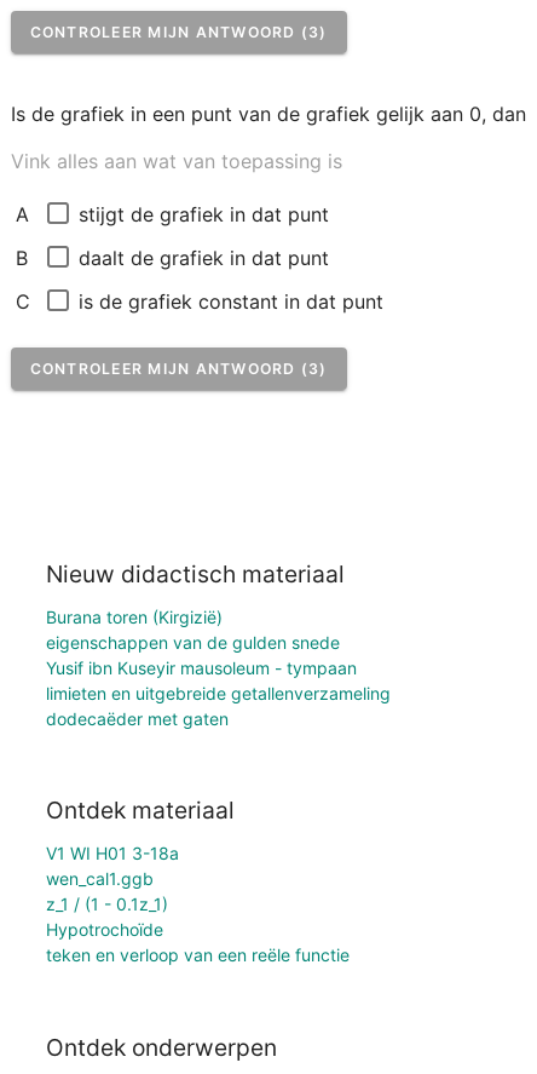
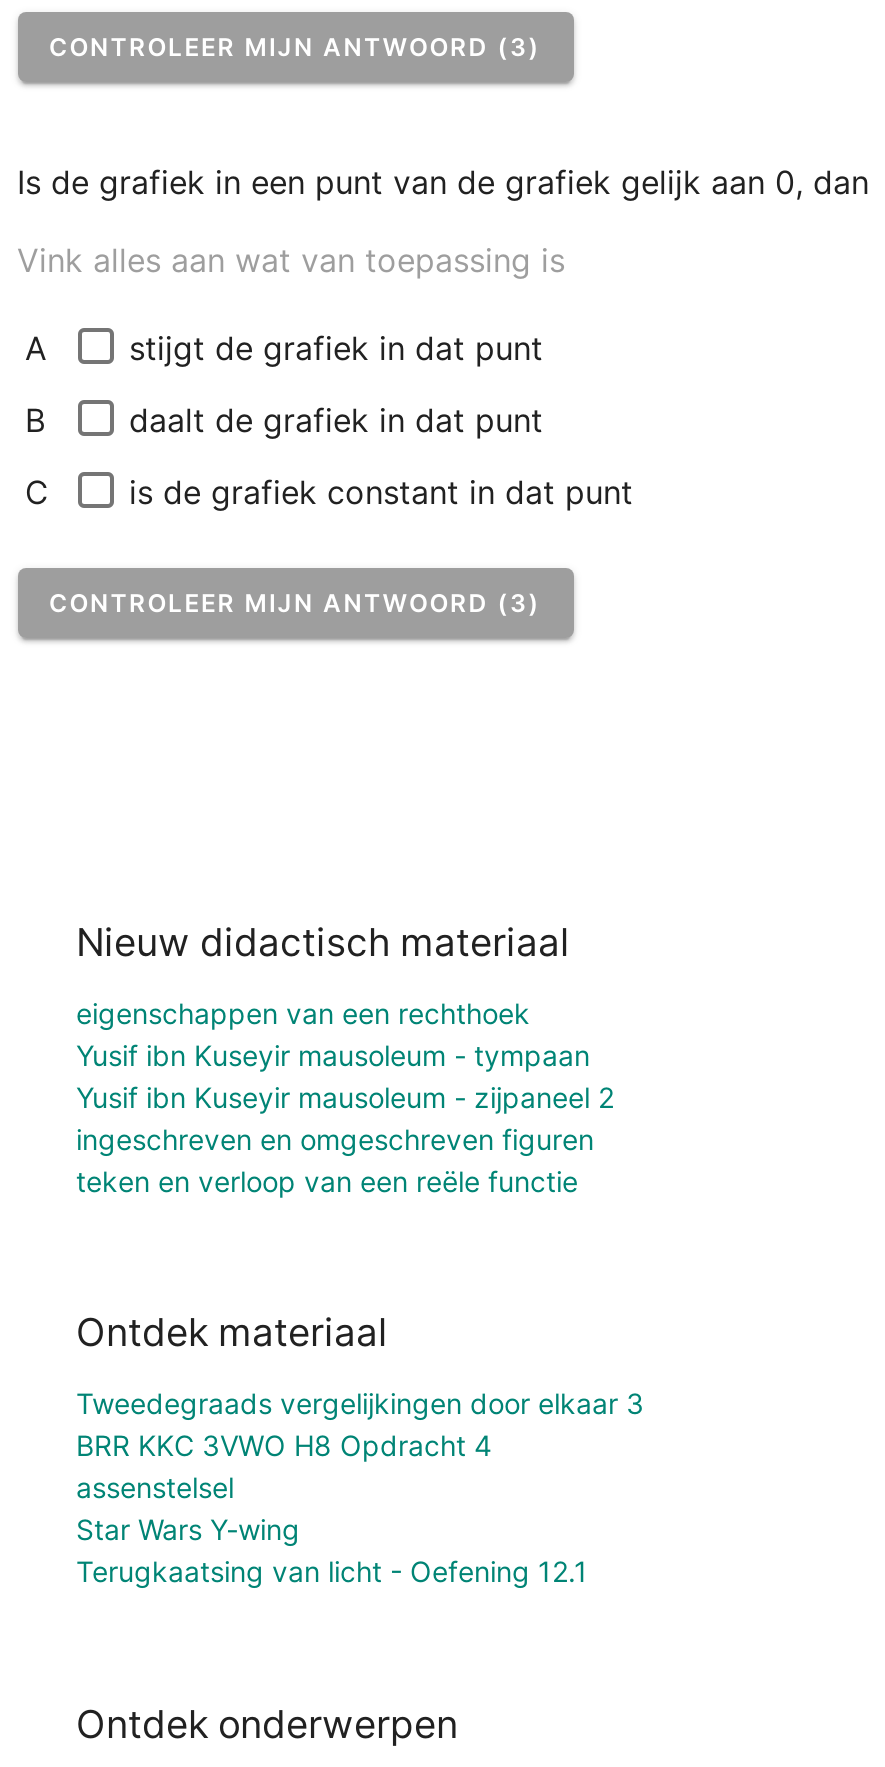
- Burana toren (Kirgizië)
- eigenschappen van de gulden snede
+ eigenschappen van een rechthoek

moved up: Yusif ibn Kuseyir mausoleum - tympaan

- limieten en uitgebreide getallenverzameling
- dodecaëder met gaten
+ Yusif ibn Kuseyir mausoleum - zijpaneel 2
+ ingeschreven en omgeschreven figuren

- V1 WI H01 3-18a
- wen_cal1.ggb
- z_1 / (1 - 0.1z_1)
- Hypotrochoïde
+ Tweedegraads vergelijkingen door elkaar 3
+ BRR KKC 3VWO H8 Opdracht 4
+ assenstelsel
+ Star Wars Y-wing
+ Terugkaatsing van licht - Oefening 12.1

moved up: teken en verloop van een reële functie
